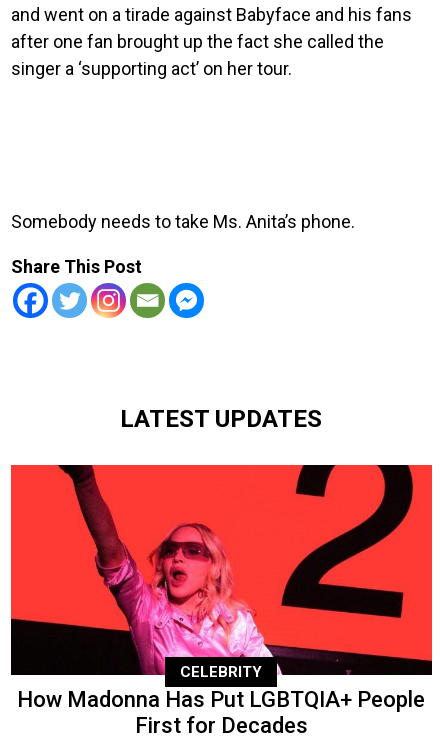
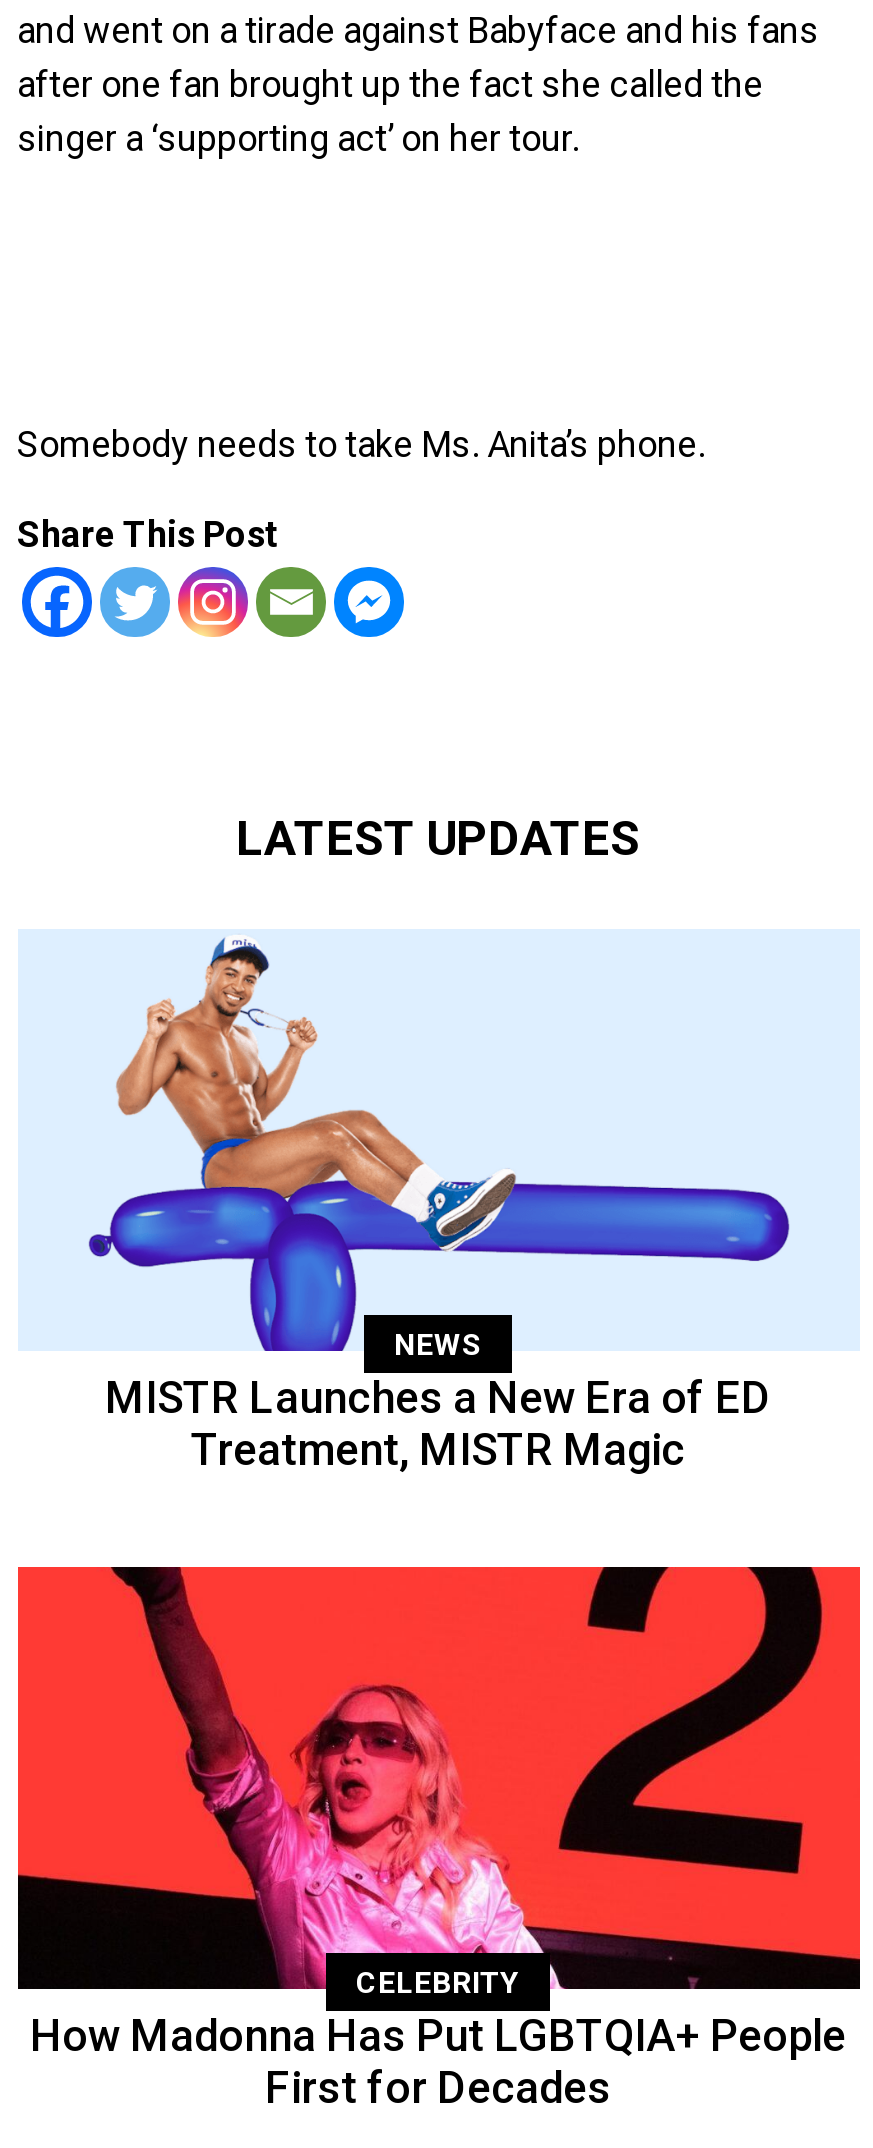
+ [image]
+ NEWS
+ MISTR Launches a New Era of ED
+ Treatment, MISTR Magic
